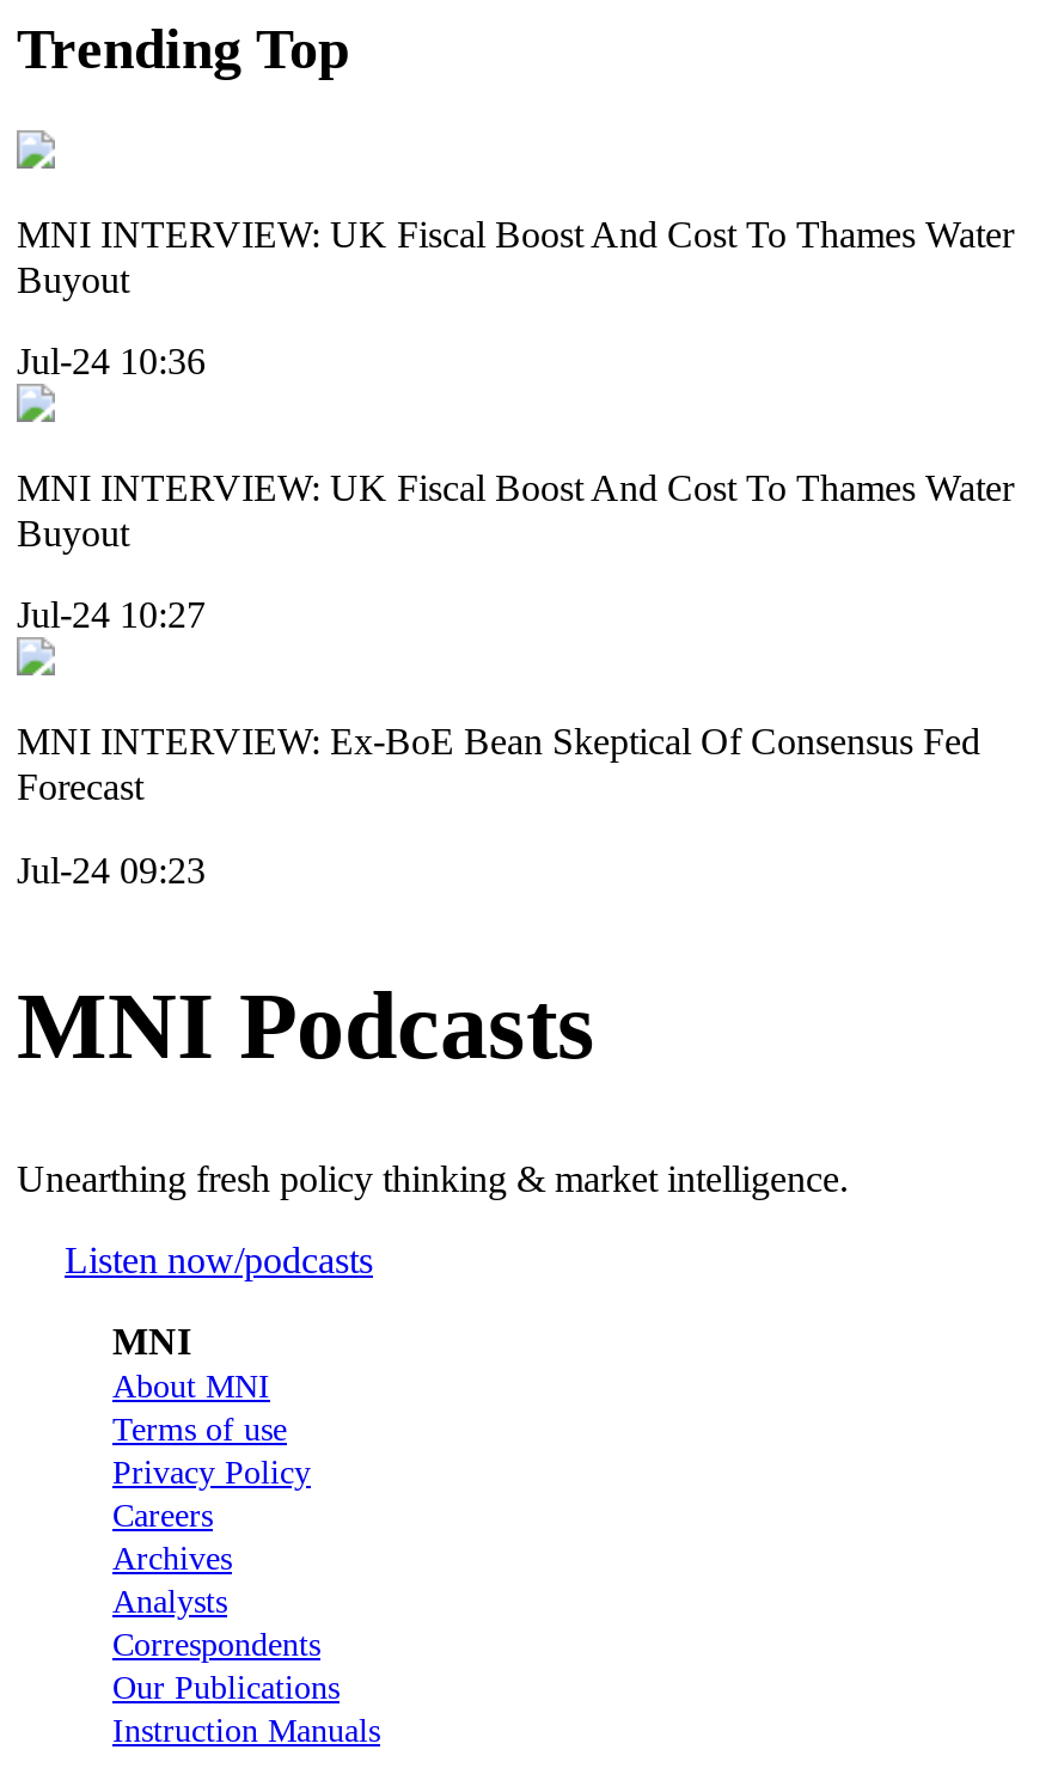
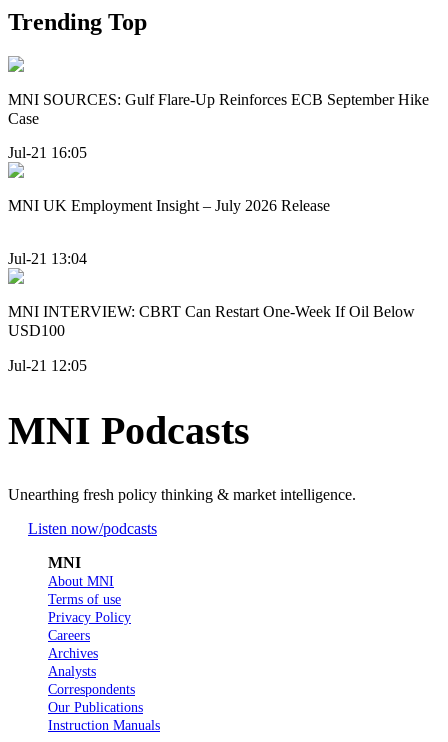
- MNI INTERVIEW: UK Fiscal Boost And Cost To Thames Water
- Buyout
+ MNI SOURCES: Gulf Flare-Up Reinforces ECB September Hike
+ Case

- Jul-24 10:36
+ Jul-21 16:05

- MNI INTERVIEW: UK Fiscal Boost And Cost To Thames Water
- Buyout
+ MNI UK Employment Insight – July 2026 Release

- Jul-24 10:27
+ Jul-21 13:04

- MNI INTERVIEW: Ex-BoE Bean Skeptical Of Consensus Fed
- Forecast
+ MNI INTERVIEW: CBRT Can Restart One-Week If Oil Below
+ USD100

- Jul-24 09:23
+ Jul-21 12:05
